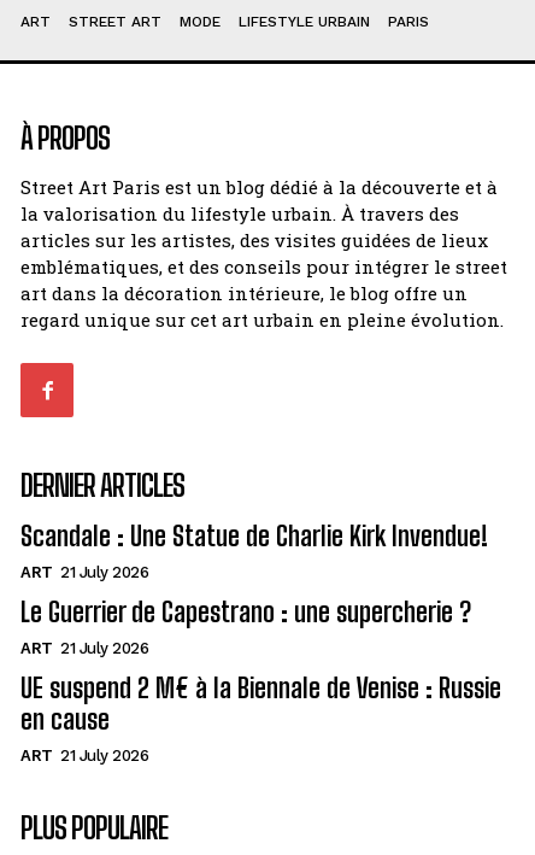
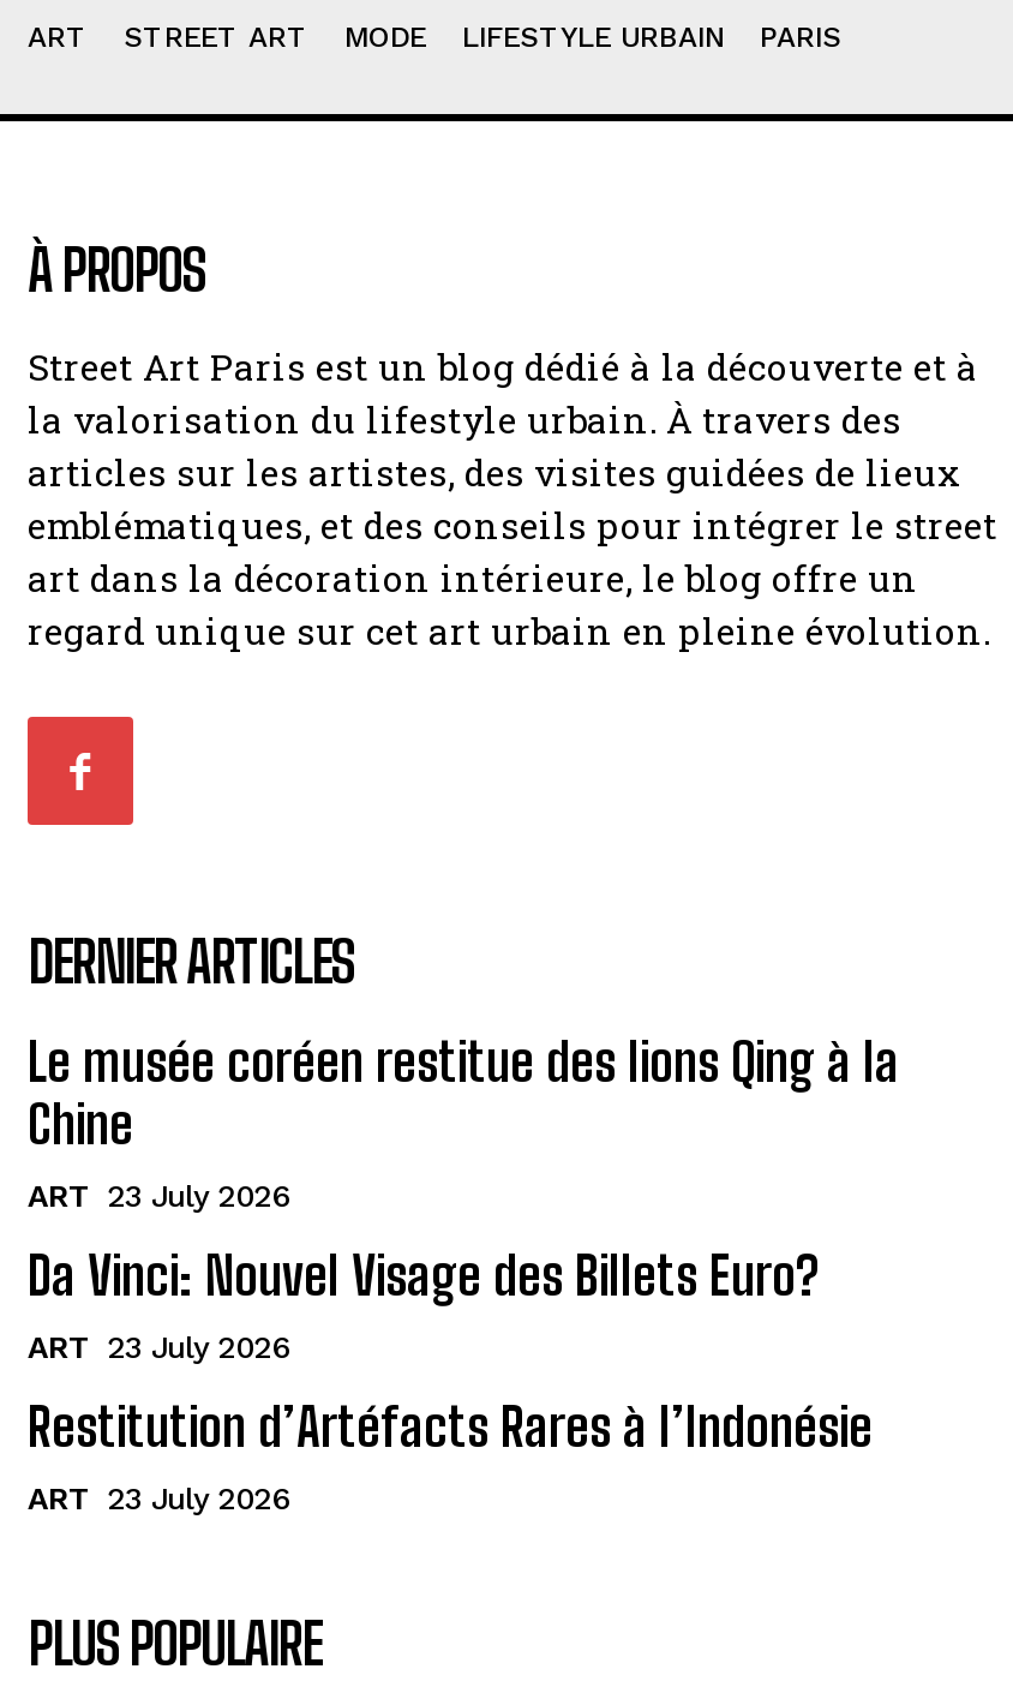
- Scandale : Une Statue de Charlie Kirk Invendue!
- ART 21 July 2026
- Le Guerrier de Capestrano : une supercherie ?
- ART 21 July 2026
- UE suspend 2 M€ à la Biennale de Venise : Russie
- en cause
- ART 21 July 2026
+ Le musée coréen restitue des lions Qing à la
+ Chine
+ ART 23 July 2026
+ Da Vinci: Nouvel Visage des Billets Euro?
+ ART 23 July 2026
+ Restitution d’Artéfacts Rares à l’Indonésie
+ ART 23 July 2026
